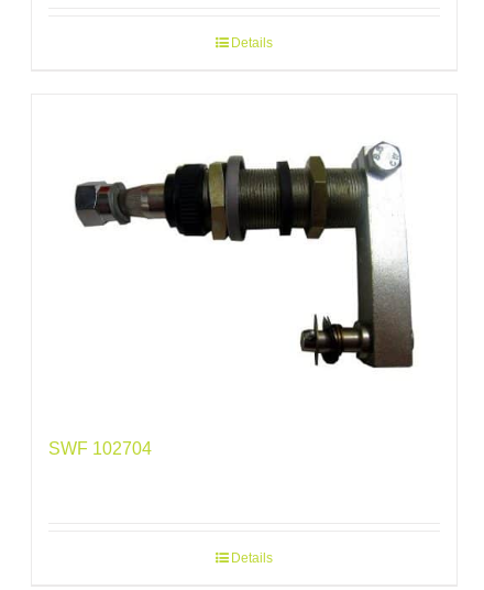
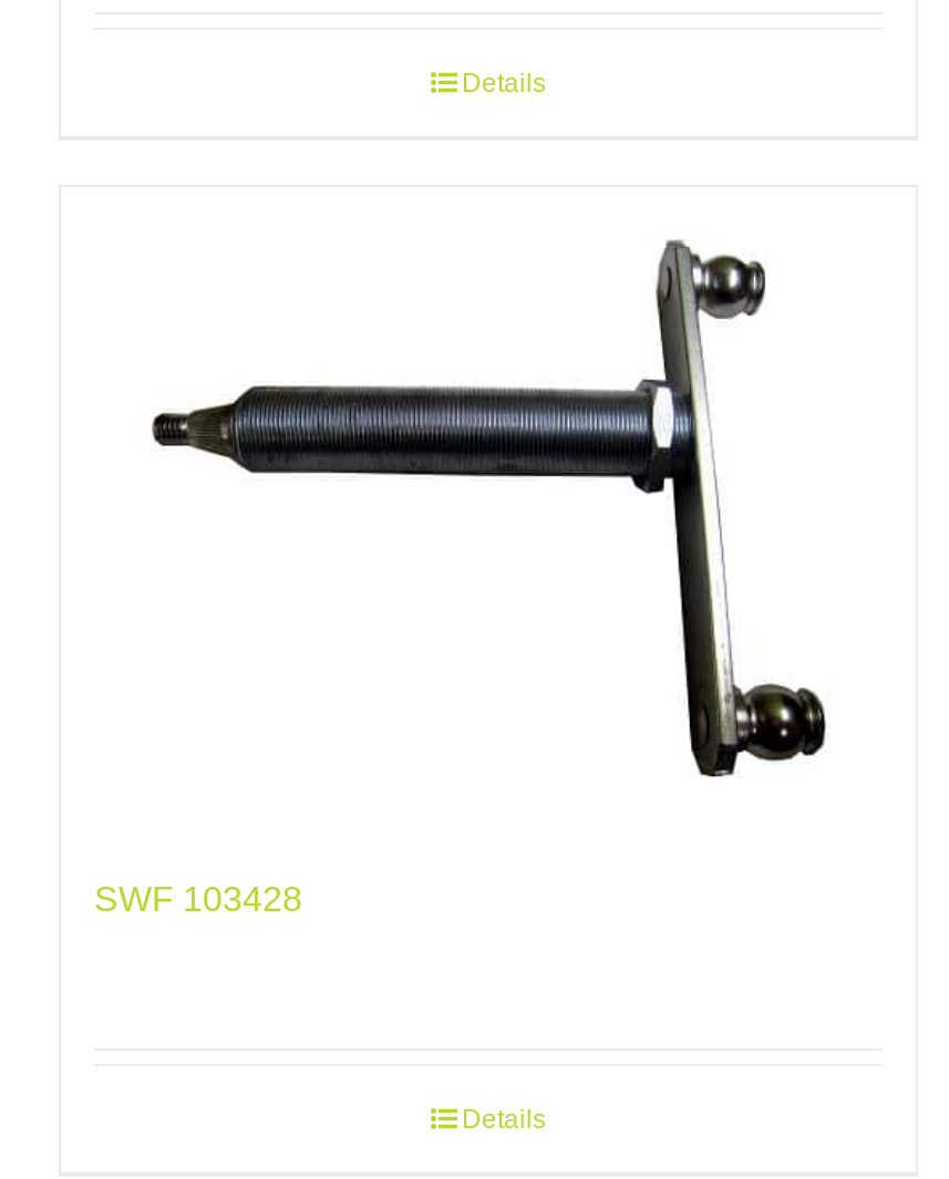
- [image]
+ [image]

- SWF 102704
+ SWF 103428
